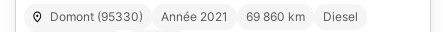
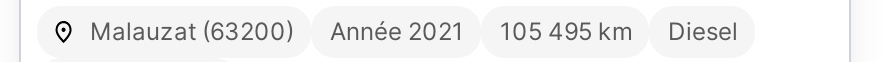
- Domont (95330)
+ Malauzat (63200)

- 69 860 km
+ 105 495 km
